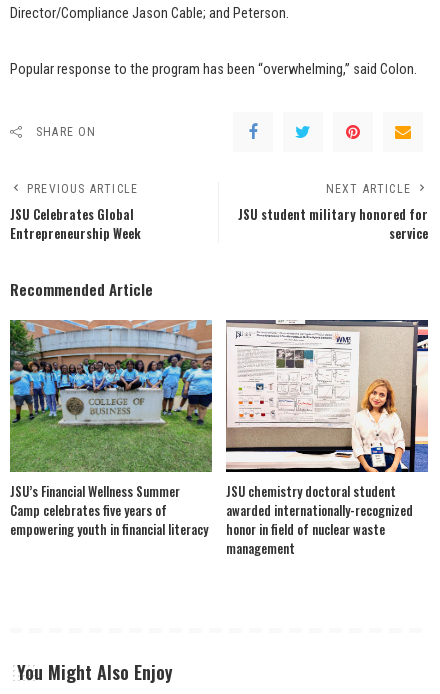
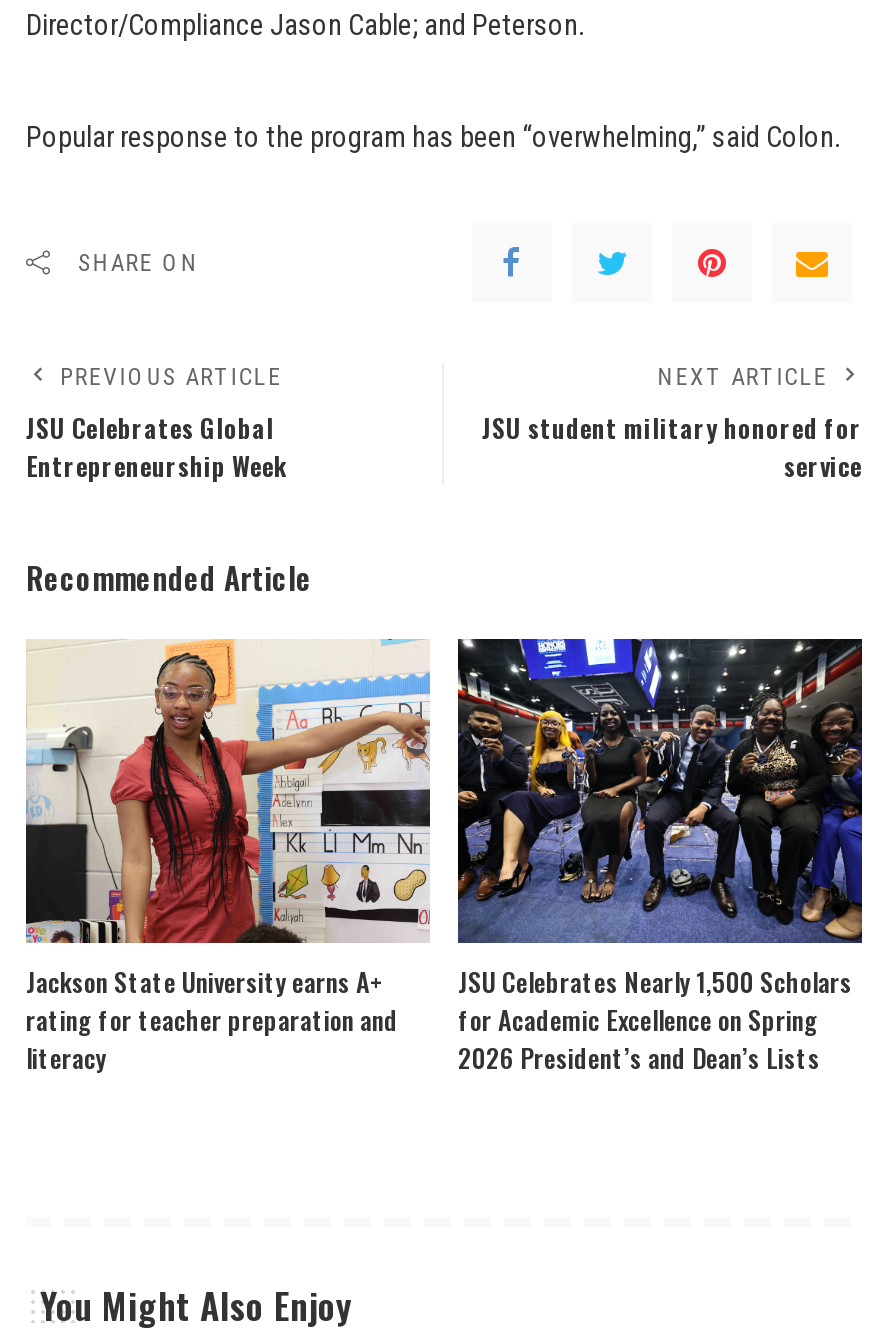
- [image]
- JSU’s Financial Wellness Summer
- Camp celebrates five years of
- empowering youth in financial literacy
+ [image]
+ Jackson State University earns A+
+ rating for teacher preparation and
+ literacy

- [image]
- JSU chemistry doctoral student
- awarded internationally-recognized
- honor in field of nuclear waste
- management
+ [image]
+ JSU Celebrates Nearly 1,500 Scholars
+ for Academic Excellence on Spring
+ 2026 President’s and Dean’s Lists
